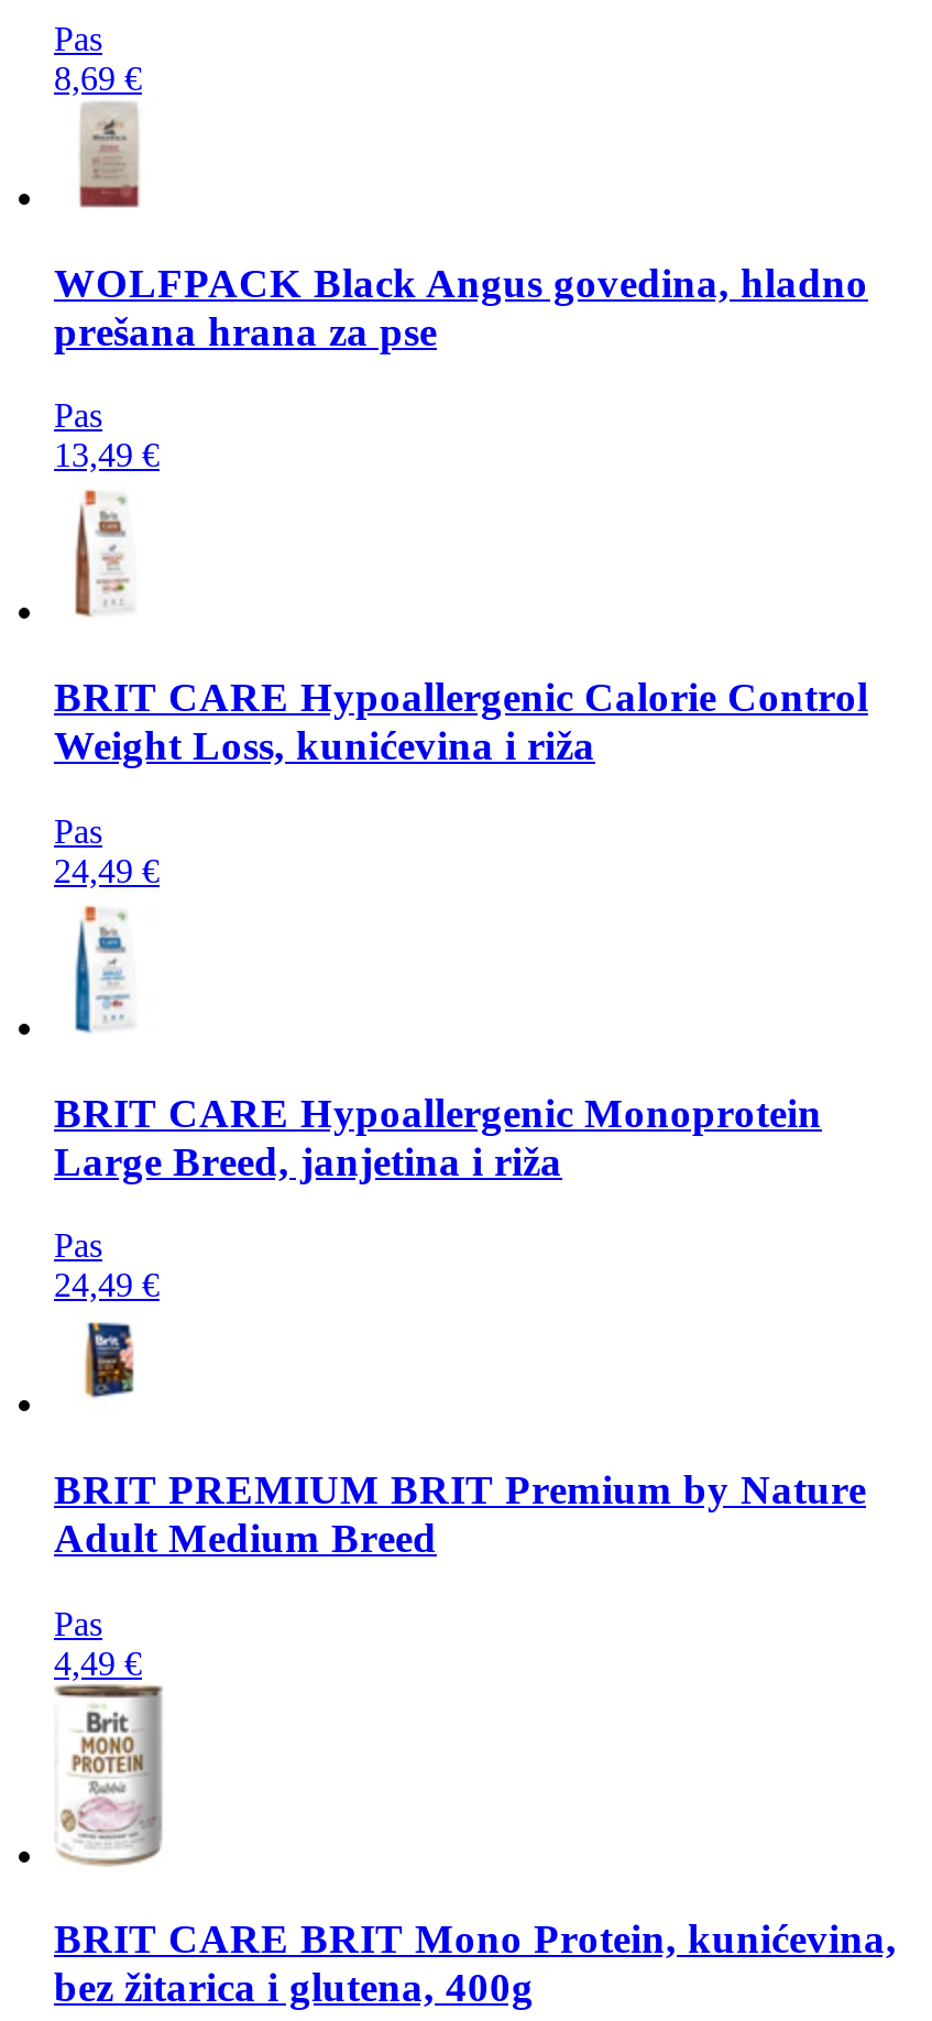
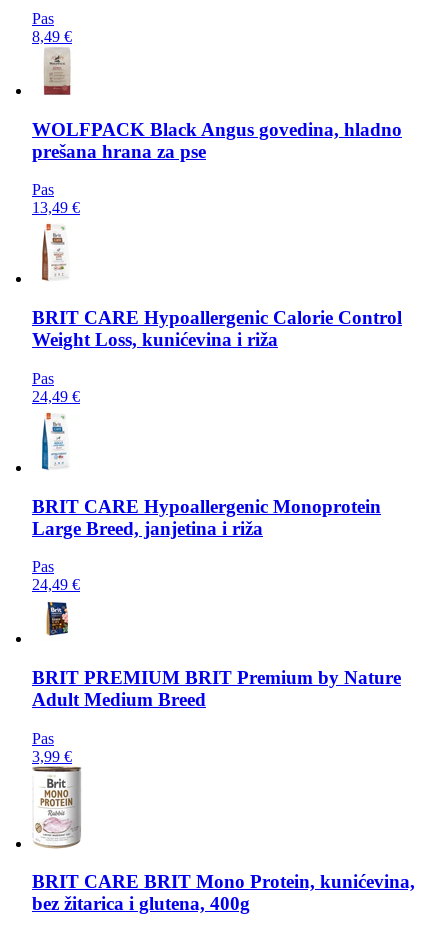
- 8,69 €
+ 8,49 €

- 4,49 €
+ 3,99 €
